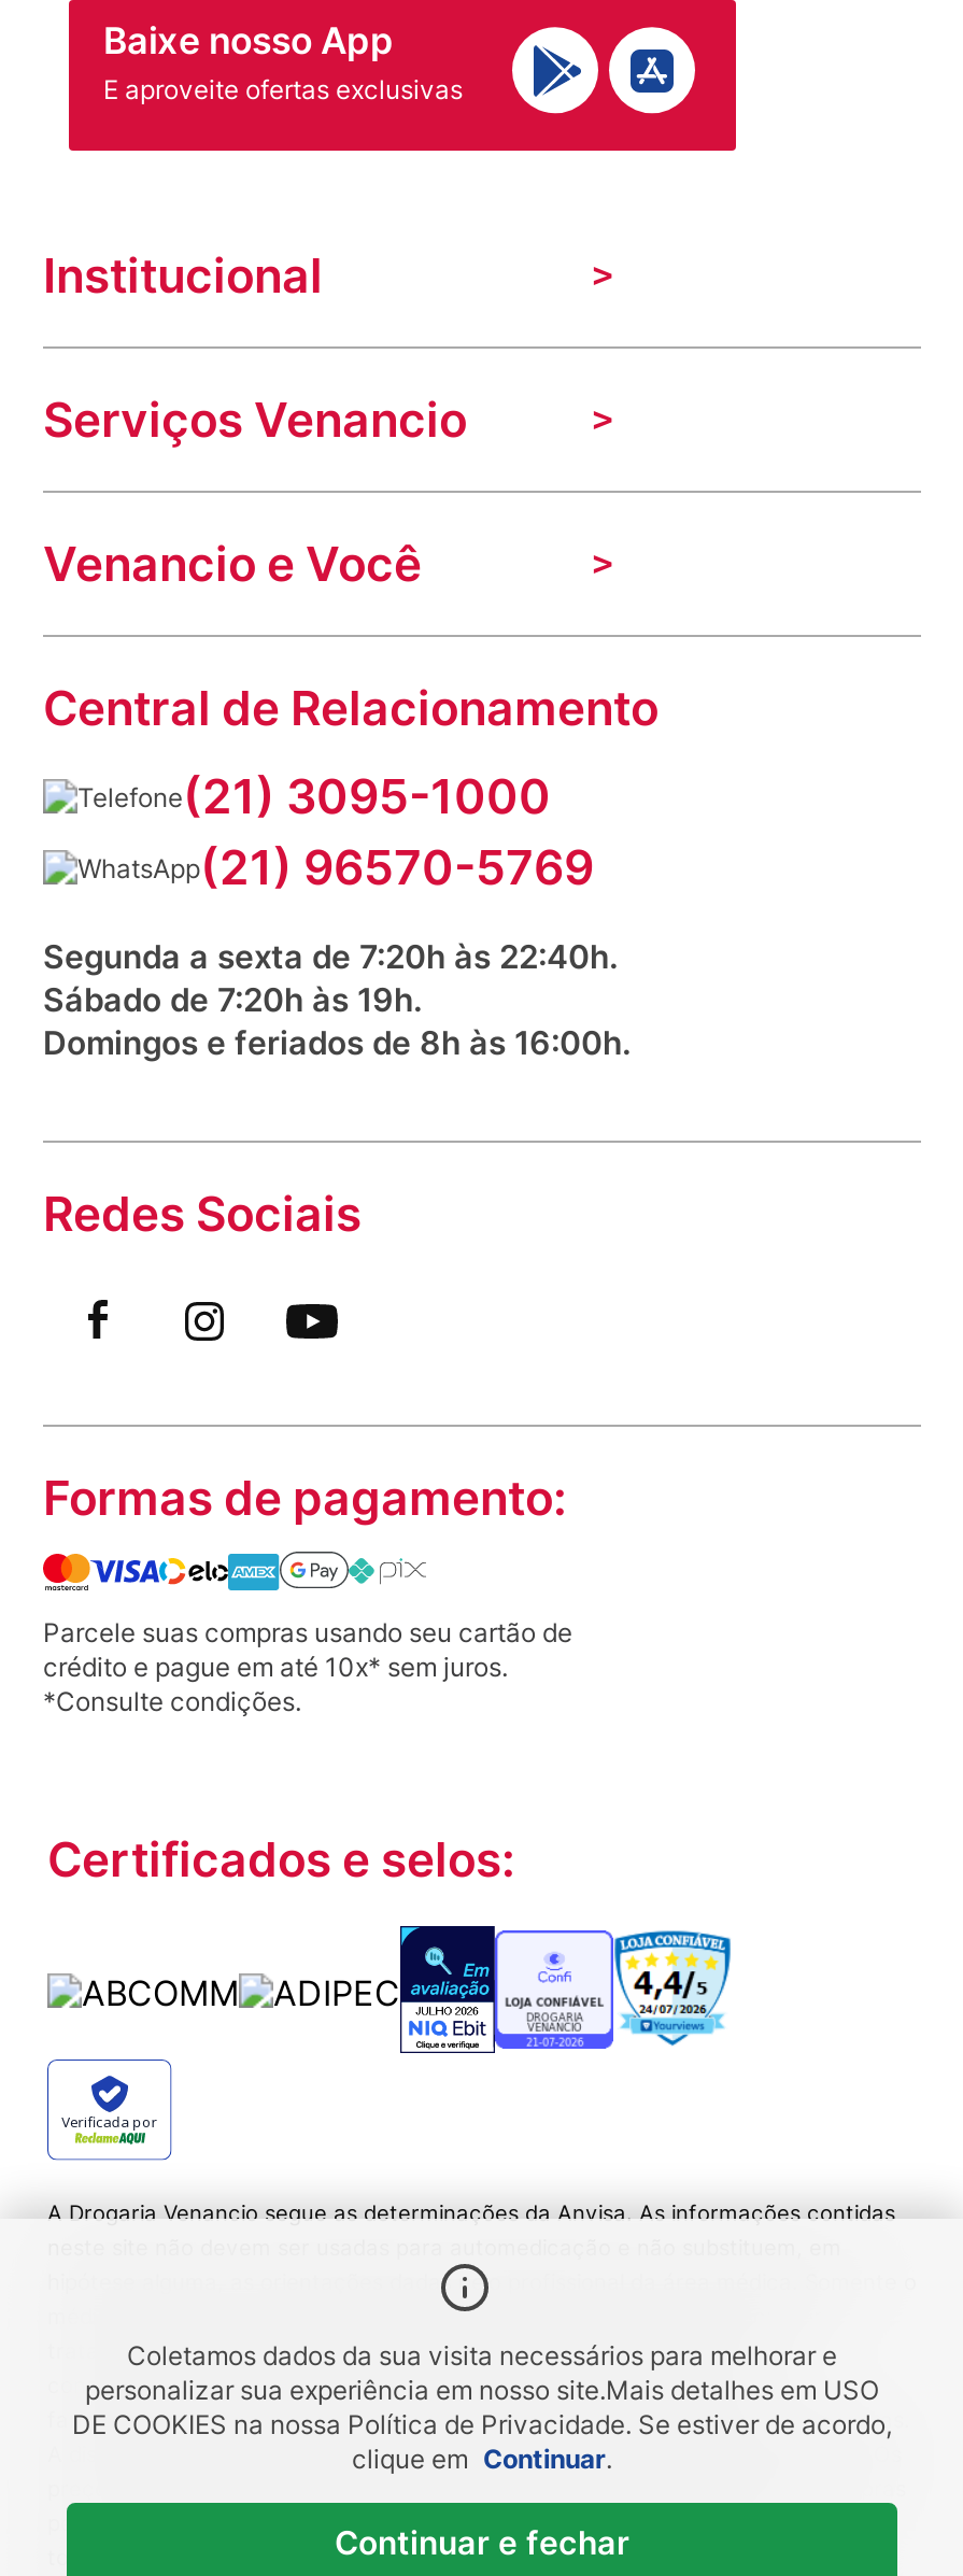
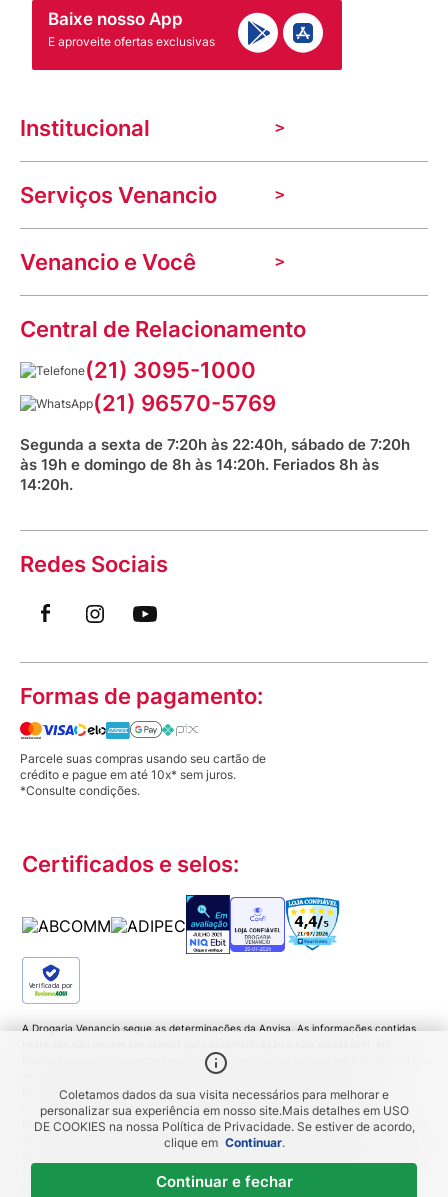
- Segunda a sexta de 7:20h às 22:40h.
- Sábado de 7:20h às 19h.
- Domingos e feriados de 8h às 16:00h.
+ Segunda a sexta de 7:20h às 22:40h, sábado de 7:20h
+ às 19h e domingo de 8h às 14:20h. Feriados 8h às
+ 14:20h.
